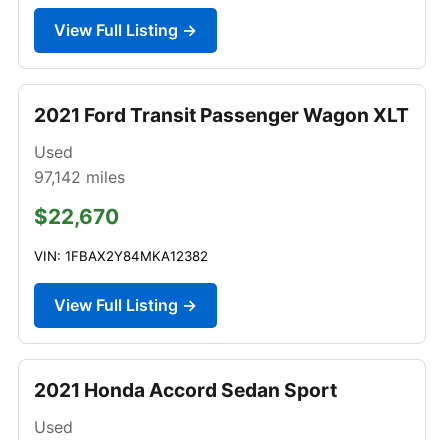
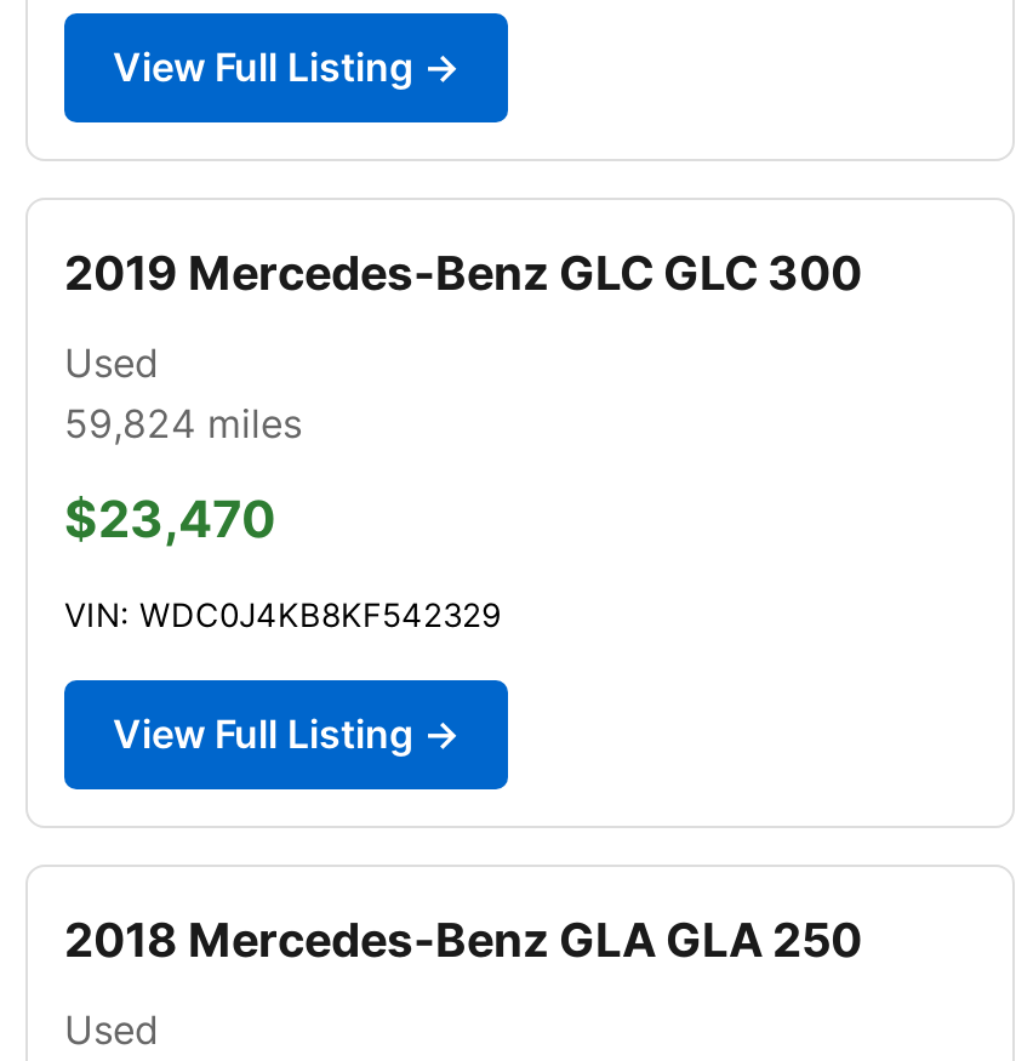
- 2021 Ford Transit Passenger Wagon XLT
+ 2019 Mercedes-Benz GLC GLC 300

- 97,142 miles
+ 59,824 miles

- $22,670
+ $23,470

- VIN: 1FBAX2Y84MKA12382
+ VIN: WDC0J4KB8KF542329

- 2021 Honda Accord Sedan Sport
+ 2018 Mercedes-Benz GLA GLA 250
